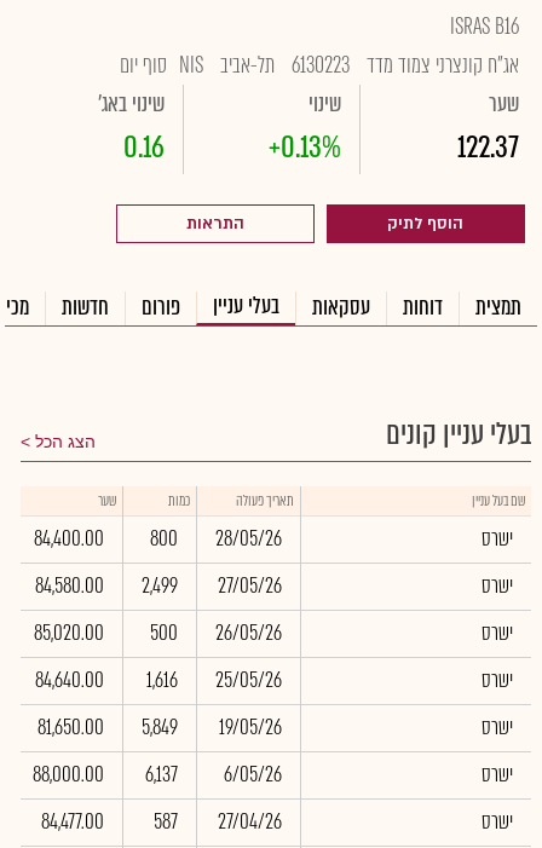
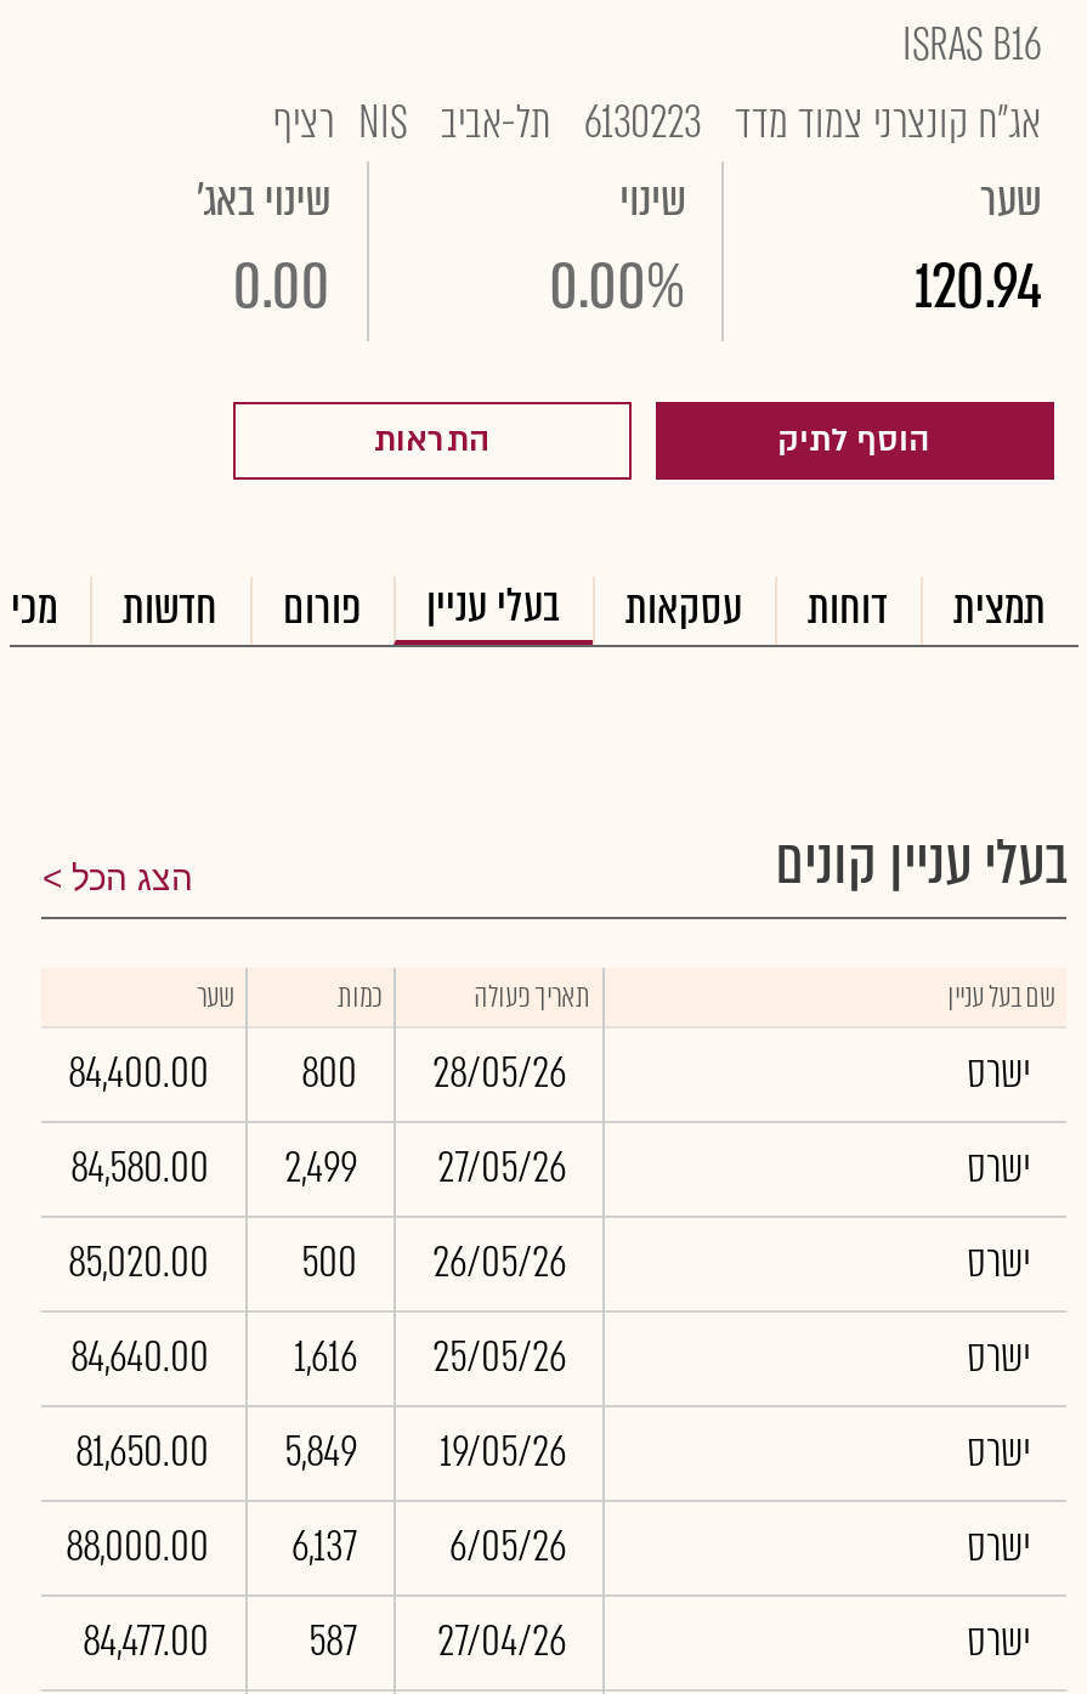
- אג"ח קונצרני צמוד מדד 6130223 תל-אביב NIS סוף יום
+ אג"ח קונצרני צמוד מדד 6130223 תל-אביב NIS רציף

- 0.16
+ 0.00

- +0.13%
+ 0.00%

- 122.37
+ 120.94
